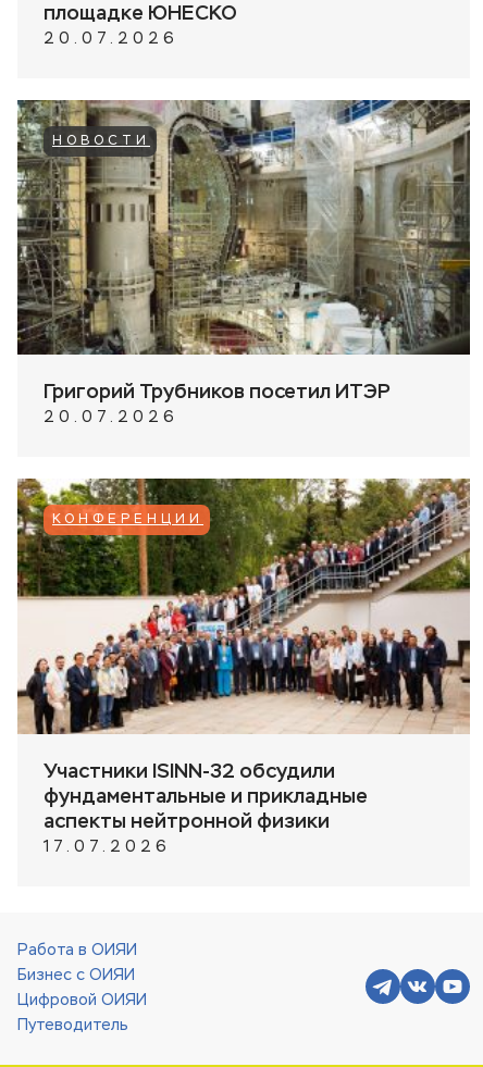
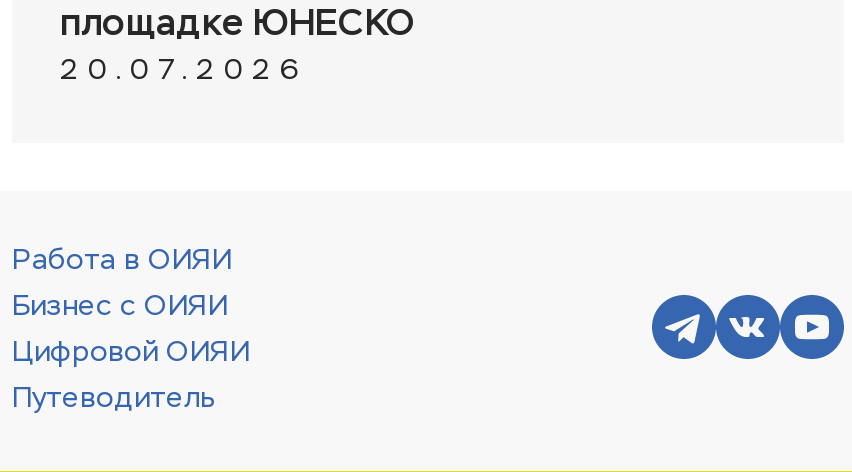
- [image]
- НОВОСТИ

- Григорий Трубников посетил ИТЭР
- 20.07.2026

- [image]
- КОНФЕРЕНЦИИ

- Участники ISINN-32 обсудили
- фундаментальные и прикладные
- аспекты нейтронной физики
- 17.07.2026
